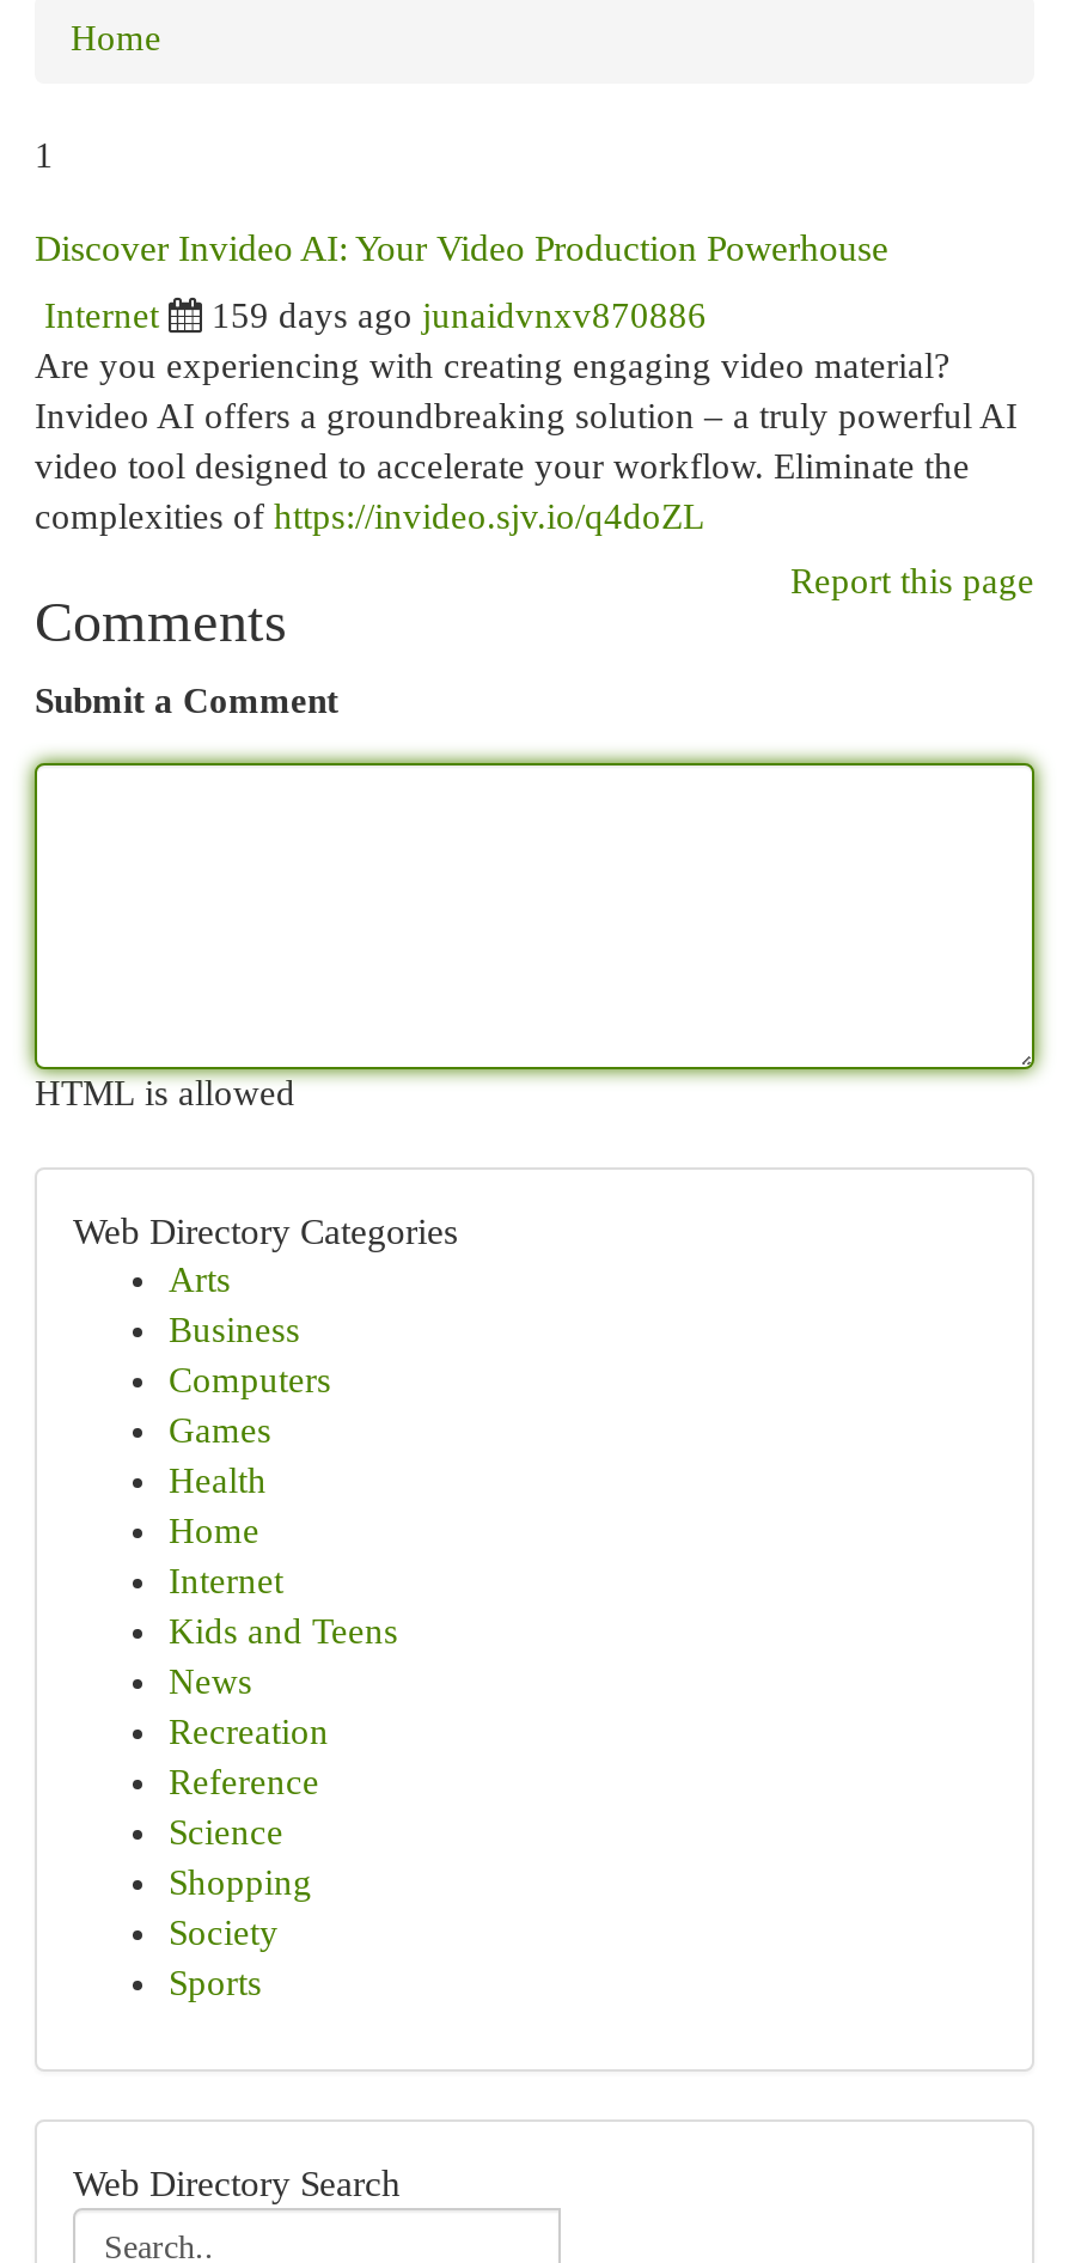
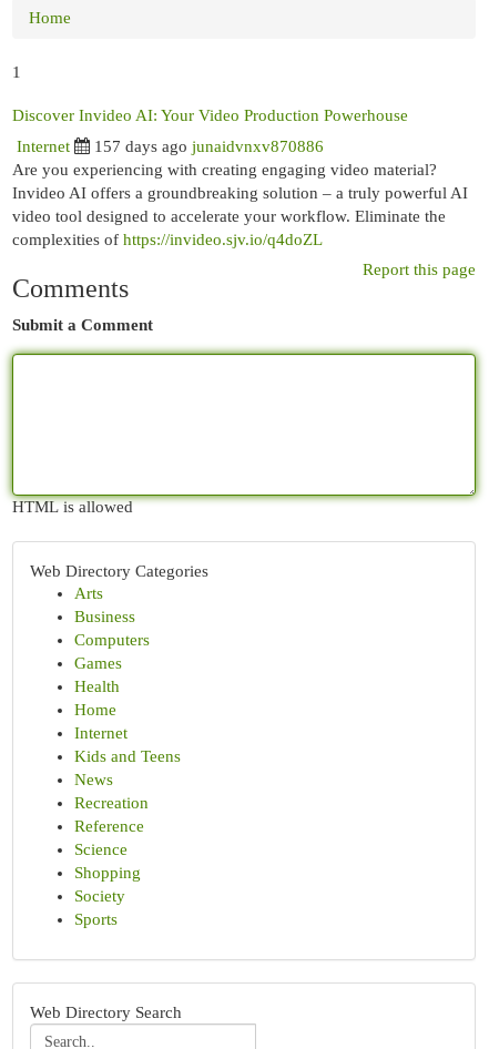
- 159 days ago junaidvnxv870886
+ 157 days ago junaidvnxv870886
